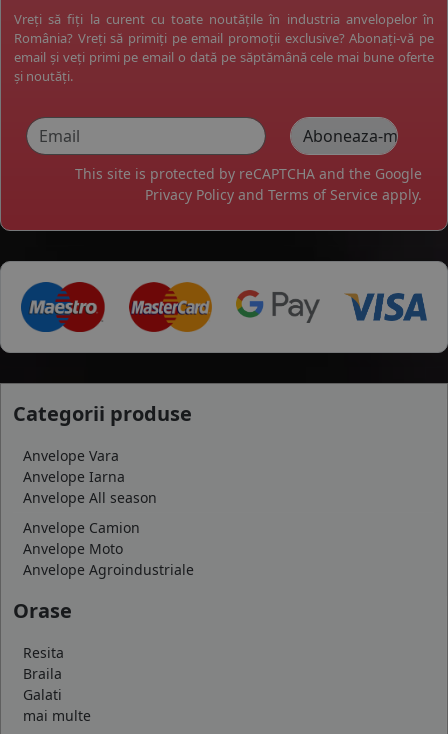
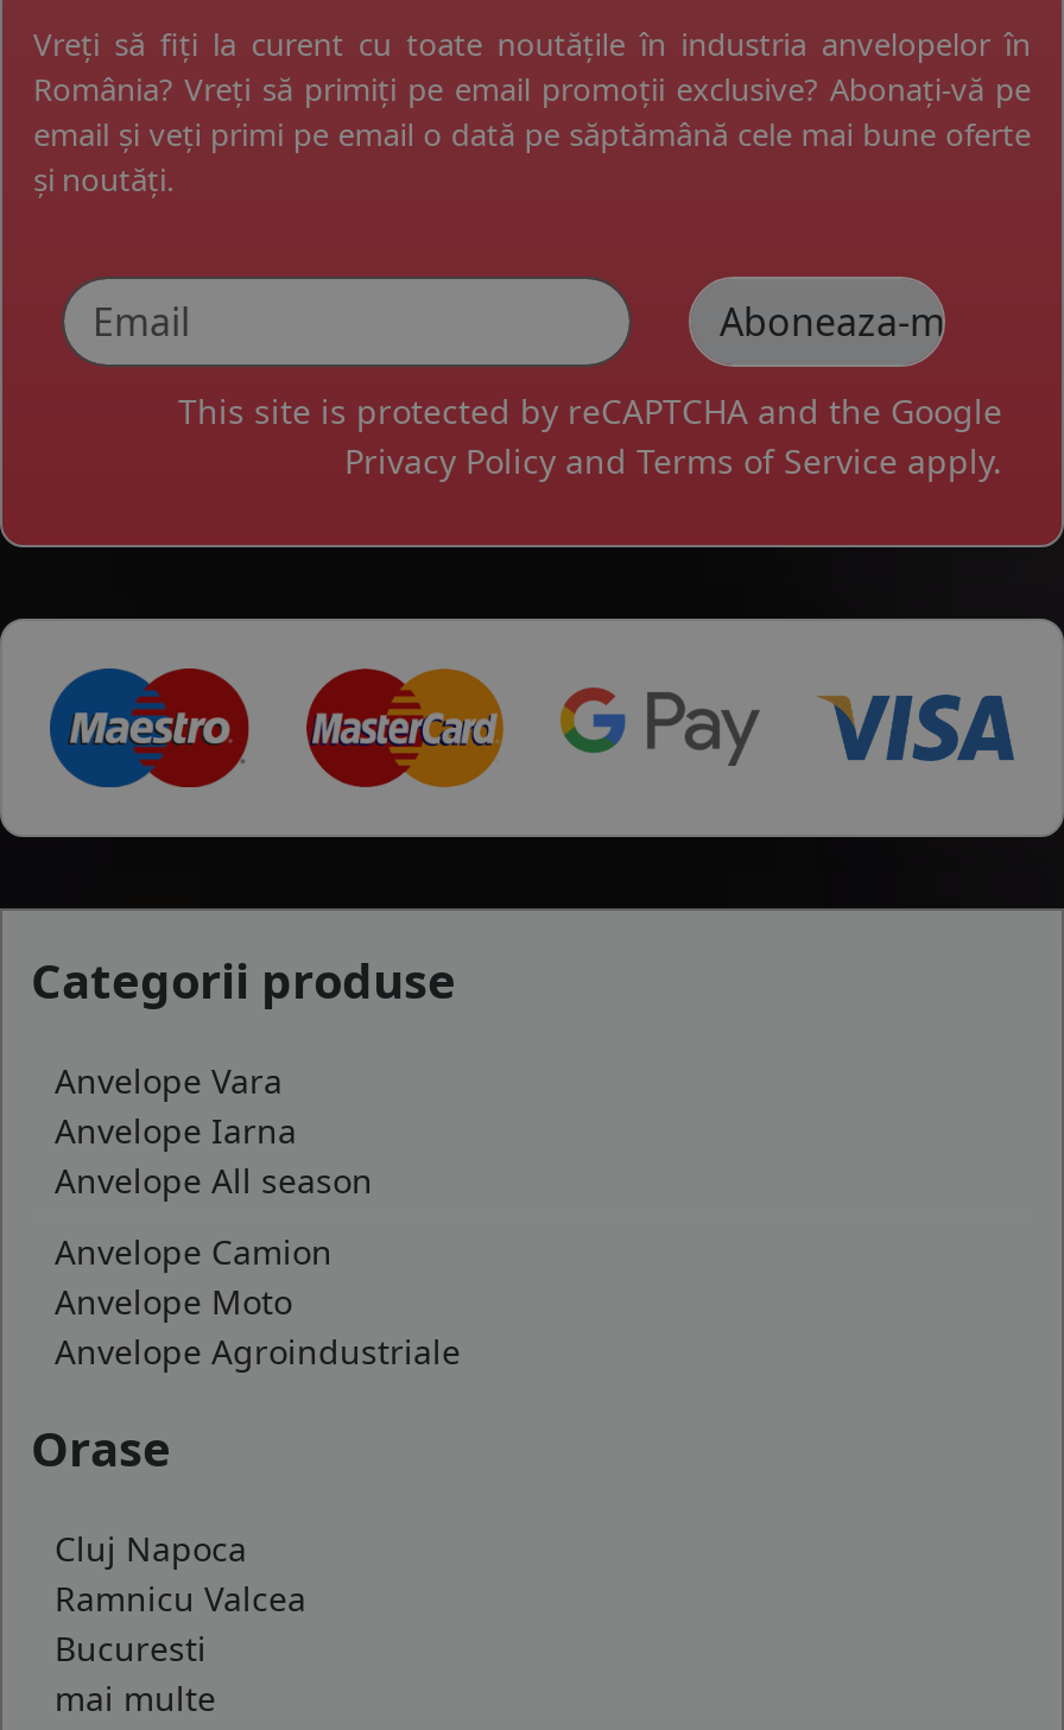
- Resita
- Braila
- Galati
+ Cluj Napoca
+ Ramnicu Valcea
+ Bucuresti
